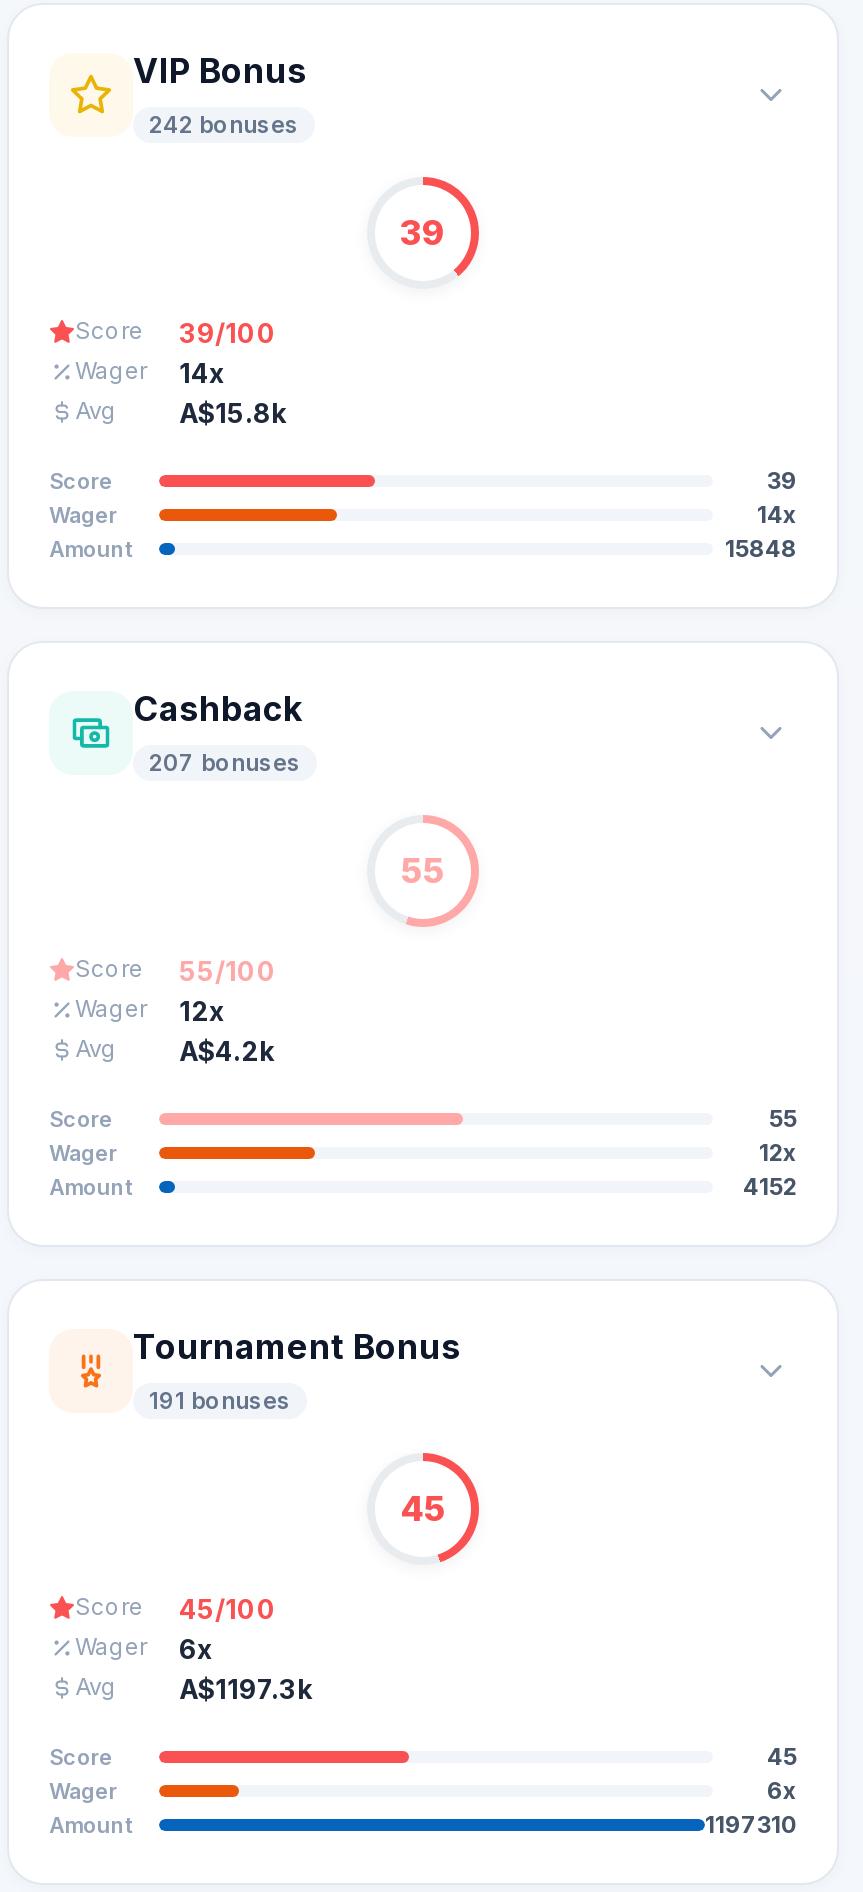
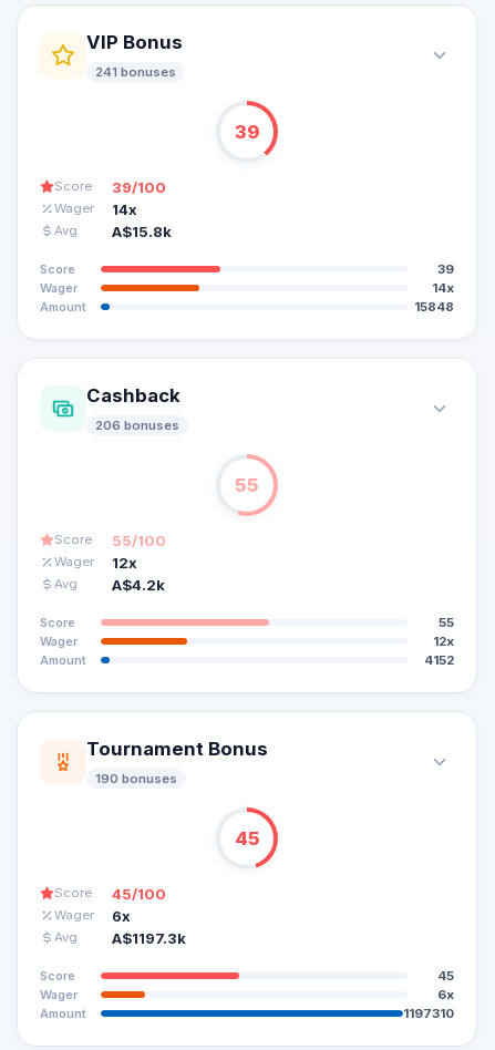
- 242 bonuses
+ 241 bonuses

- 207 bonuses
+ 206 bonuses

- 191 bonuses
+ 190 bonuses
